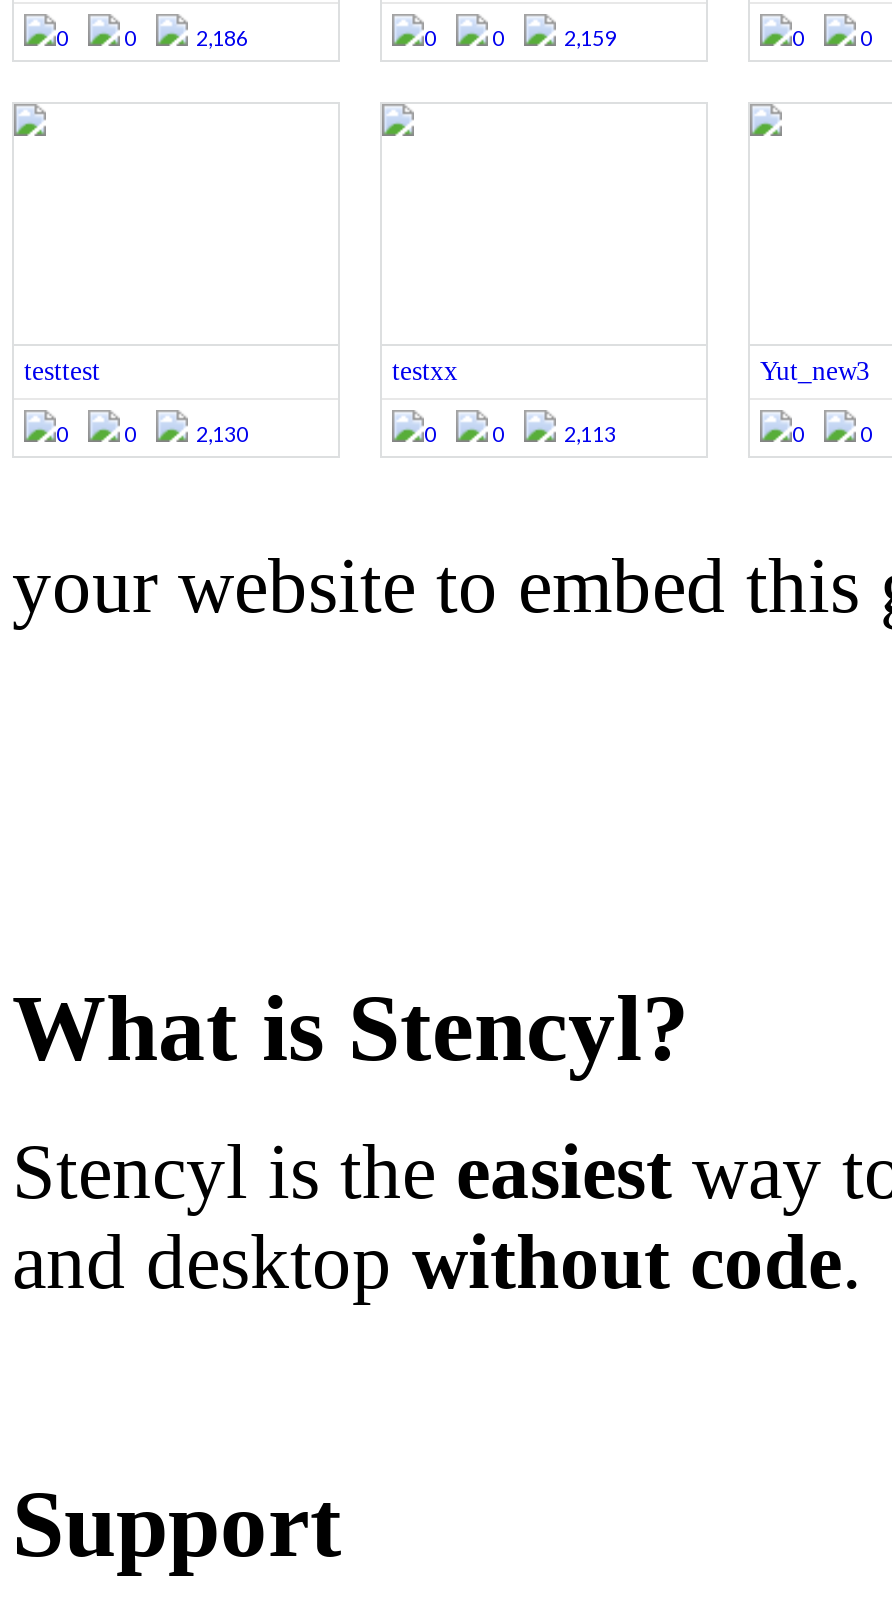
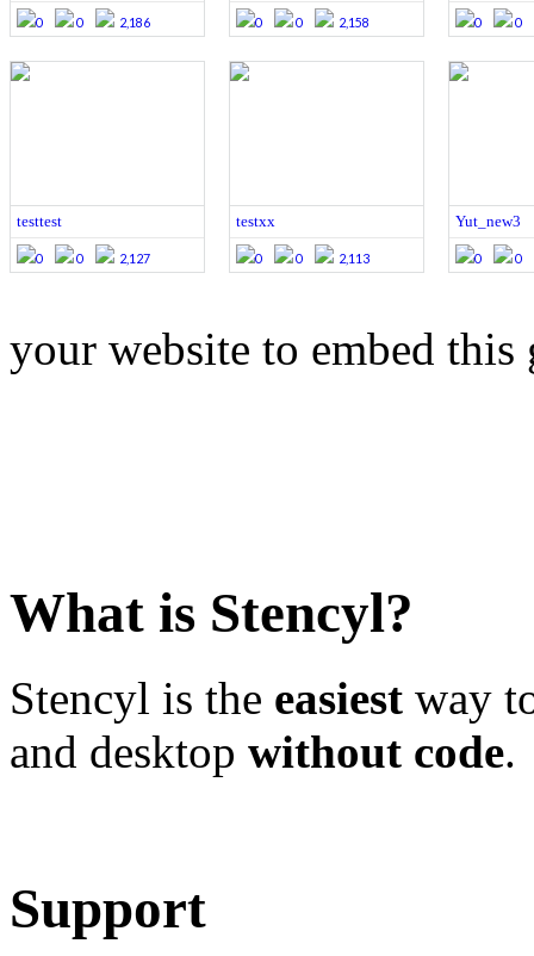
- 2,159
+ 2,158

- 2,130
+ 2,127
